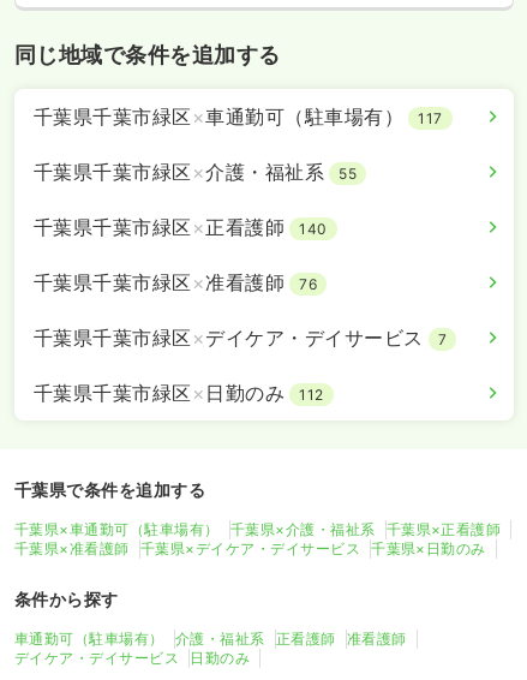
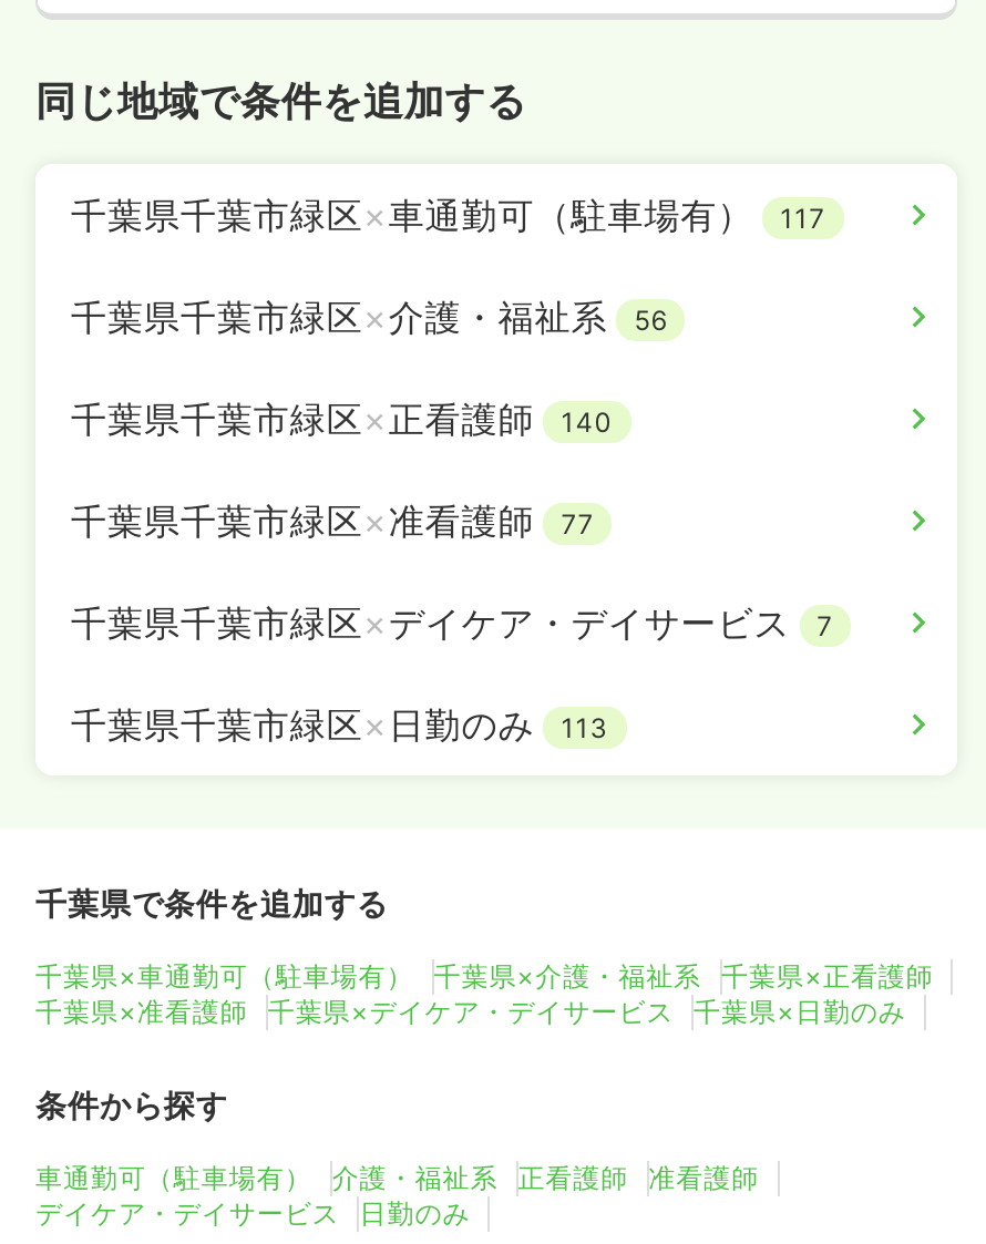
- 千葉県千葉市緑区×介護・福祉系 55
+ 千葉県千葉市緑区×介護・福祉系 56

- 千葉県千葉市緑区×准看護師 76
+ 千葉県千葉市緑区×准看護師 77

- 千葉県千葉市緑区×日勤のみ 112
+ 千葉県千葉市緑区×日勤のみ 113
